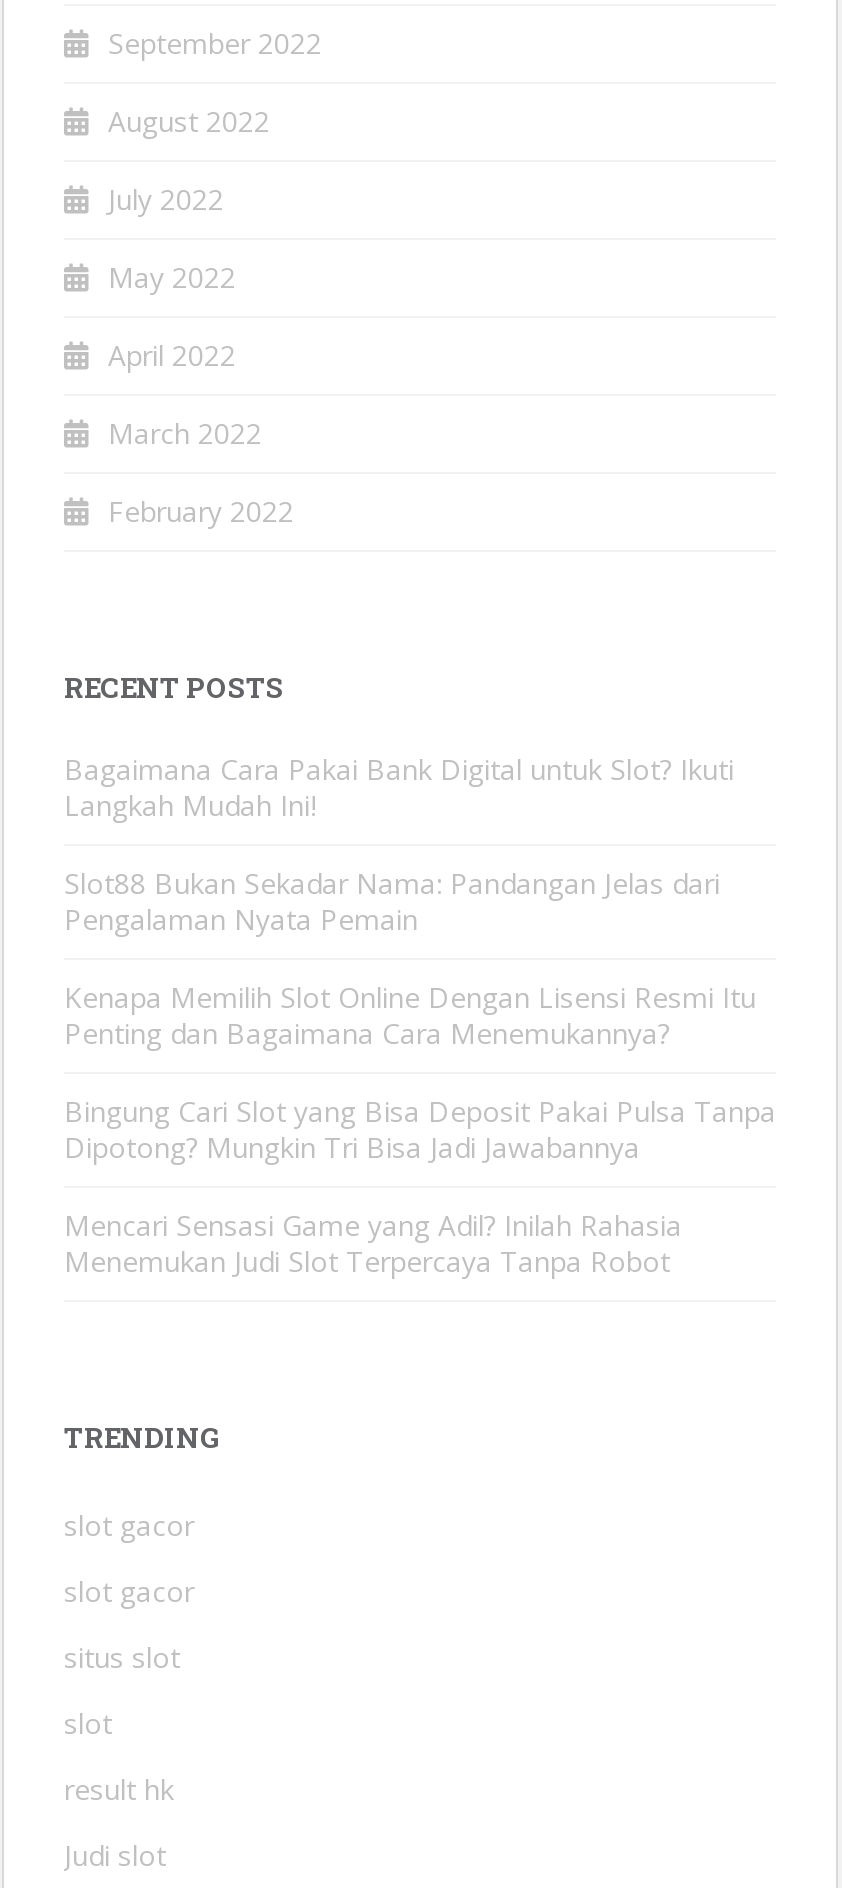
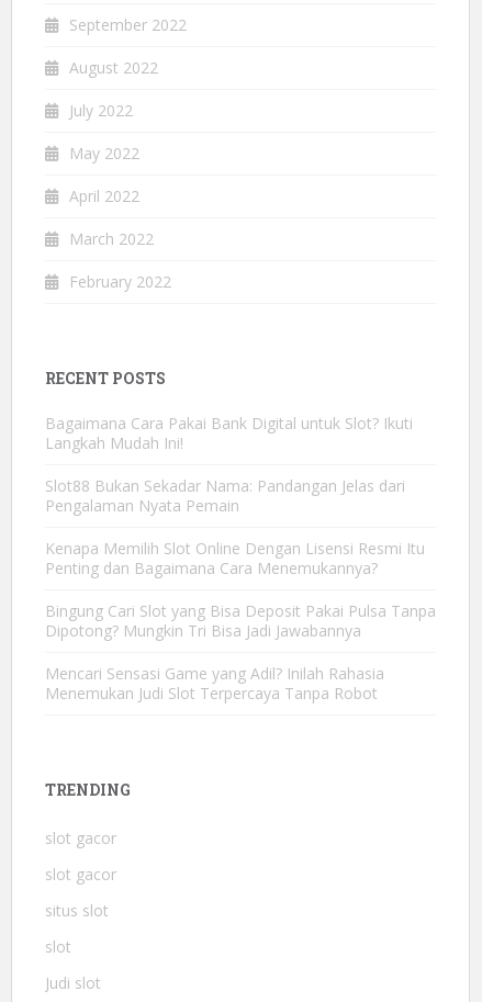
- result hk
